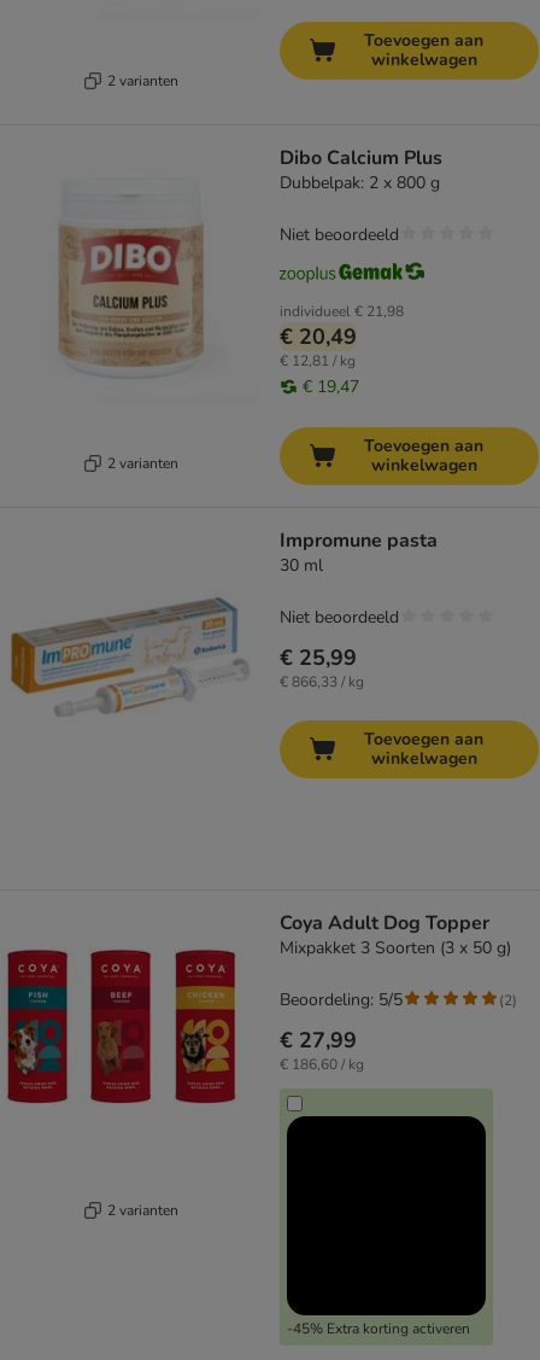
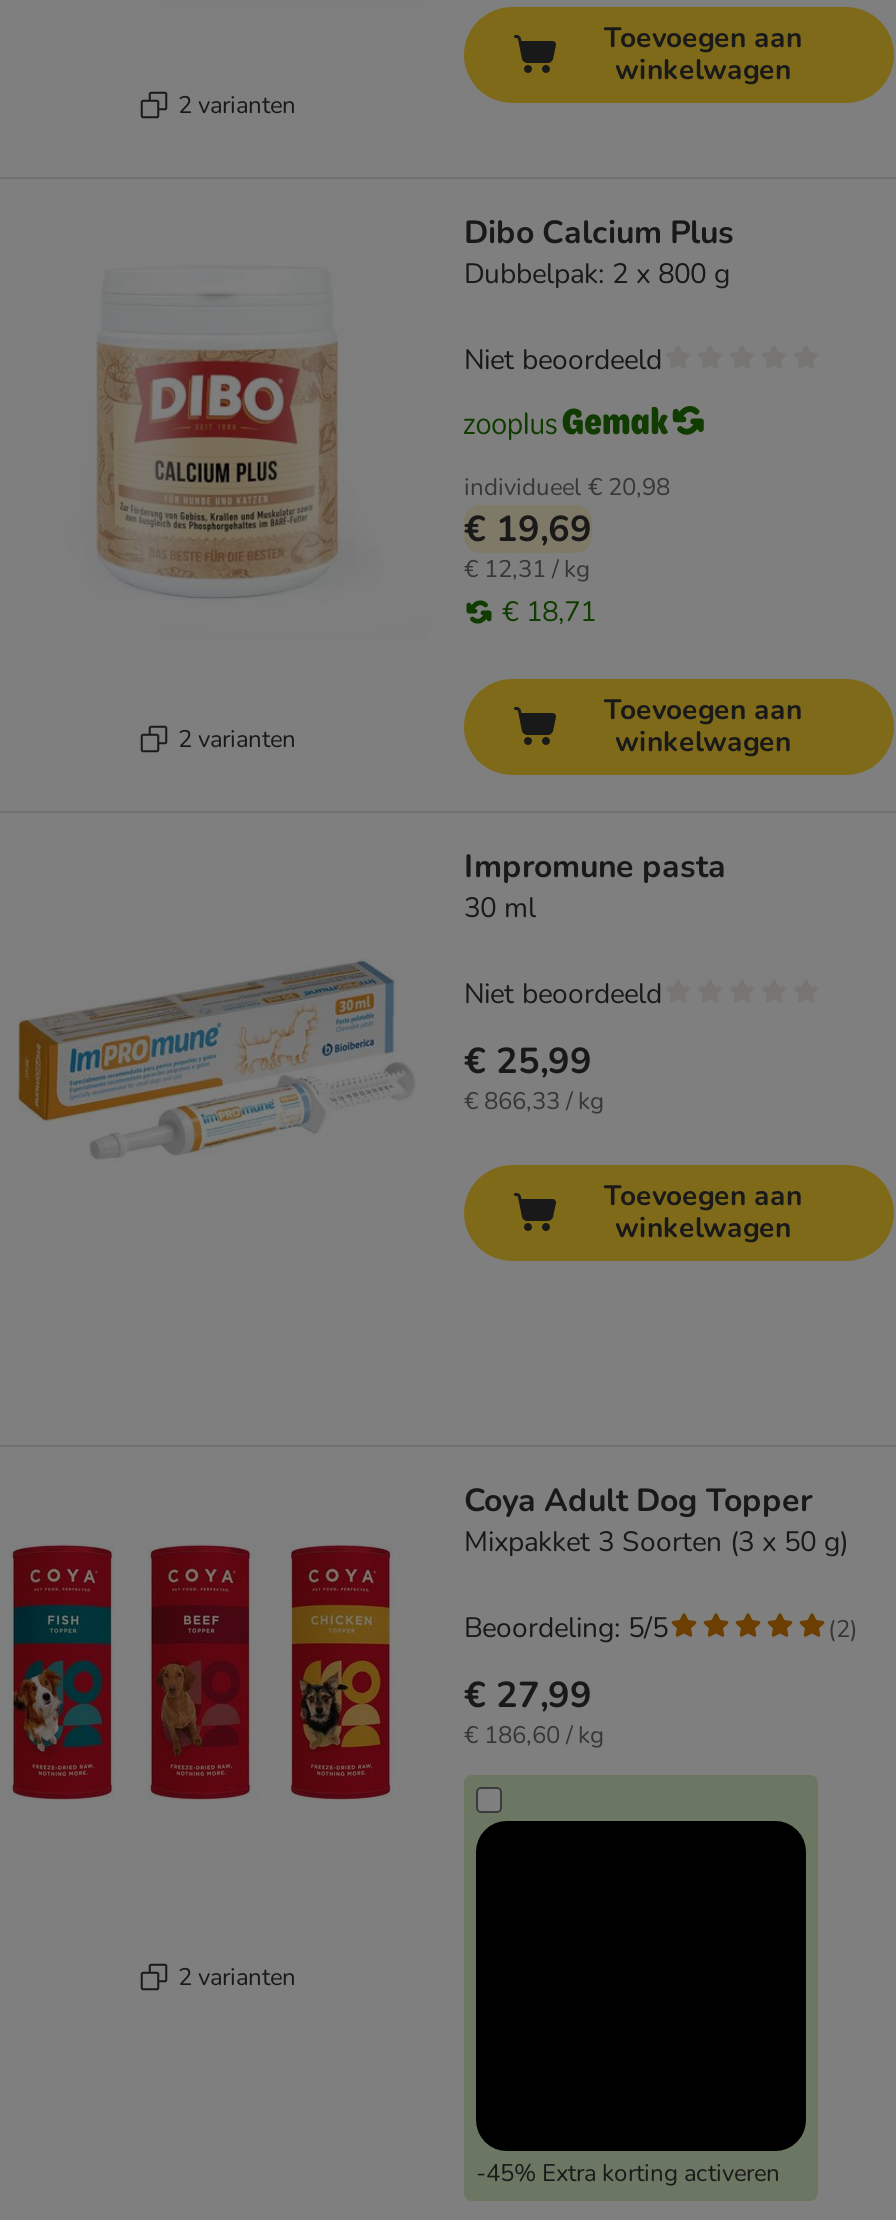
- individueel € 21,98
+ individueel € 20,98

- € 20,49
+ € 19,69

- € 12,81 / kg
+ € 12,31 / kg

- € 19,47
+ € 18,71
